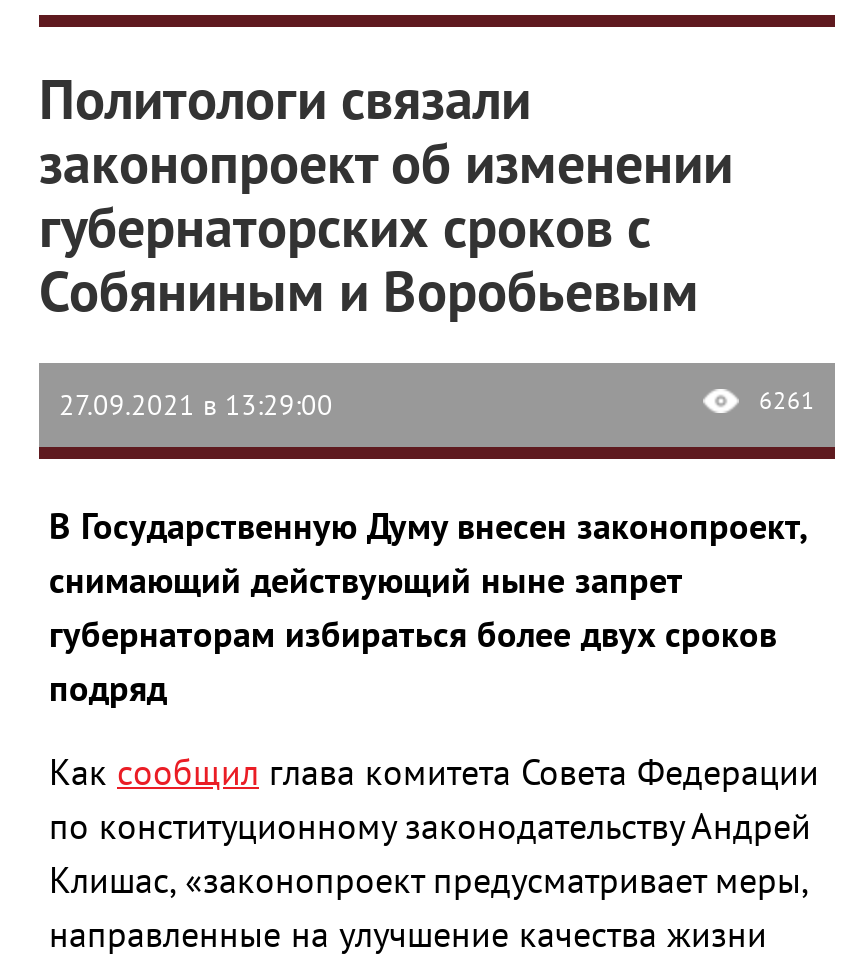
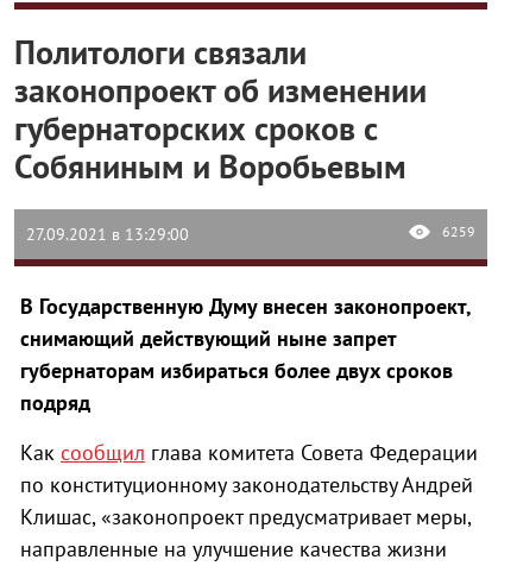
- 6261
+ 6259
